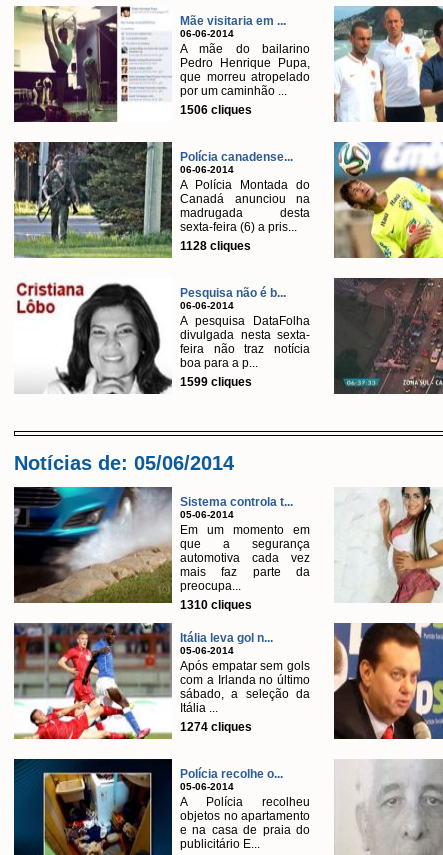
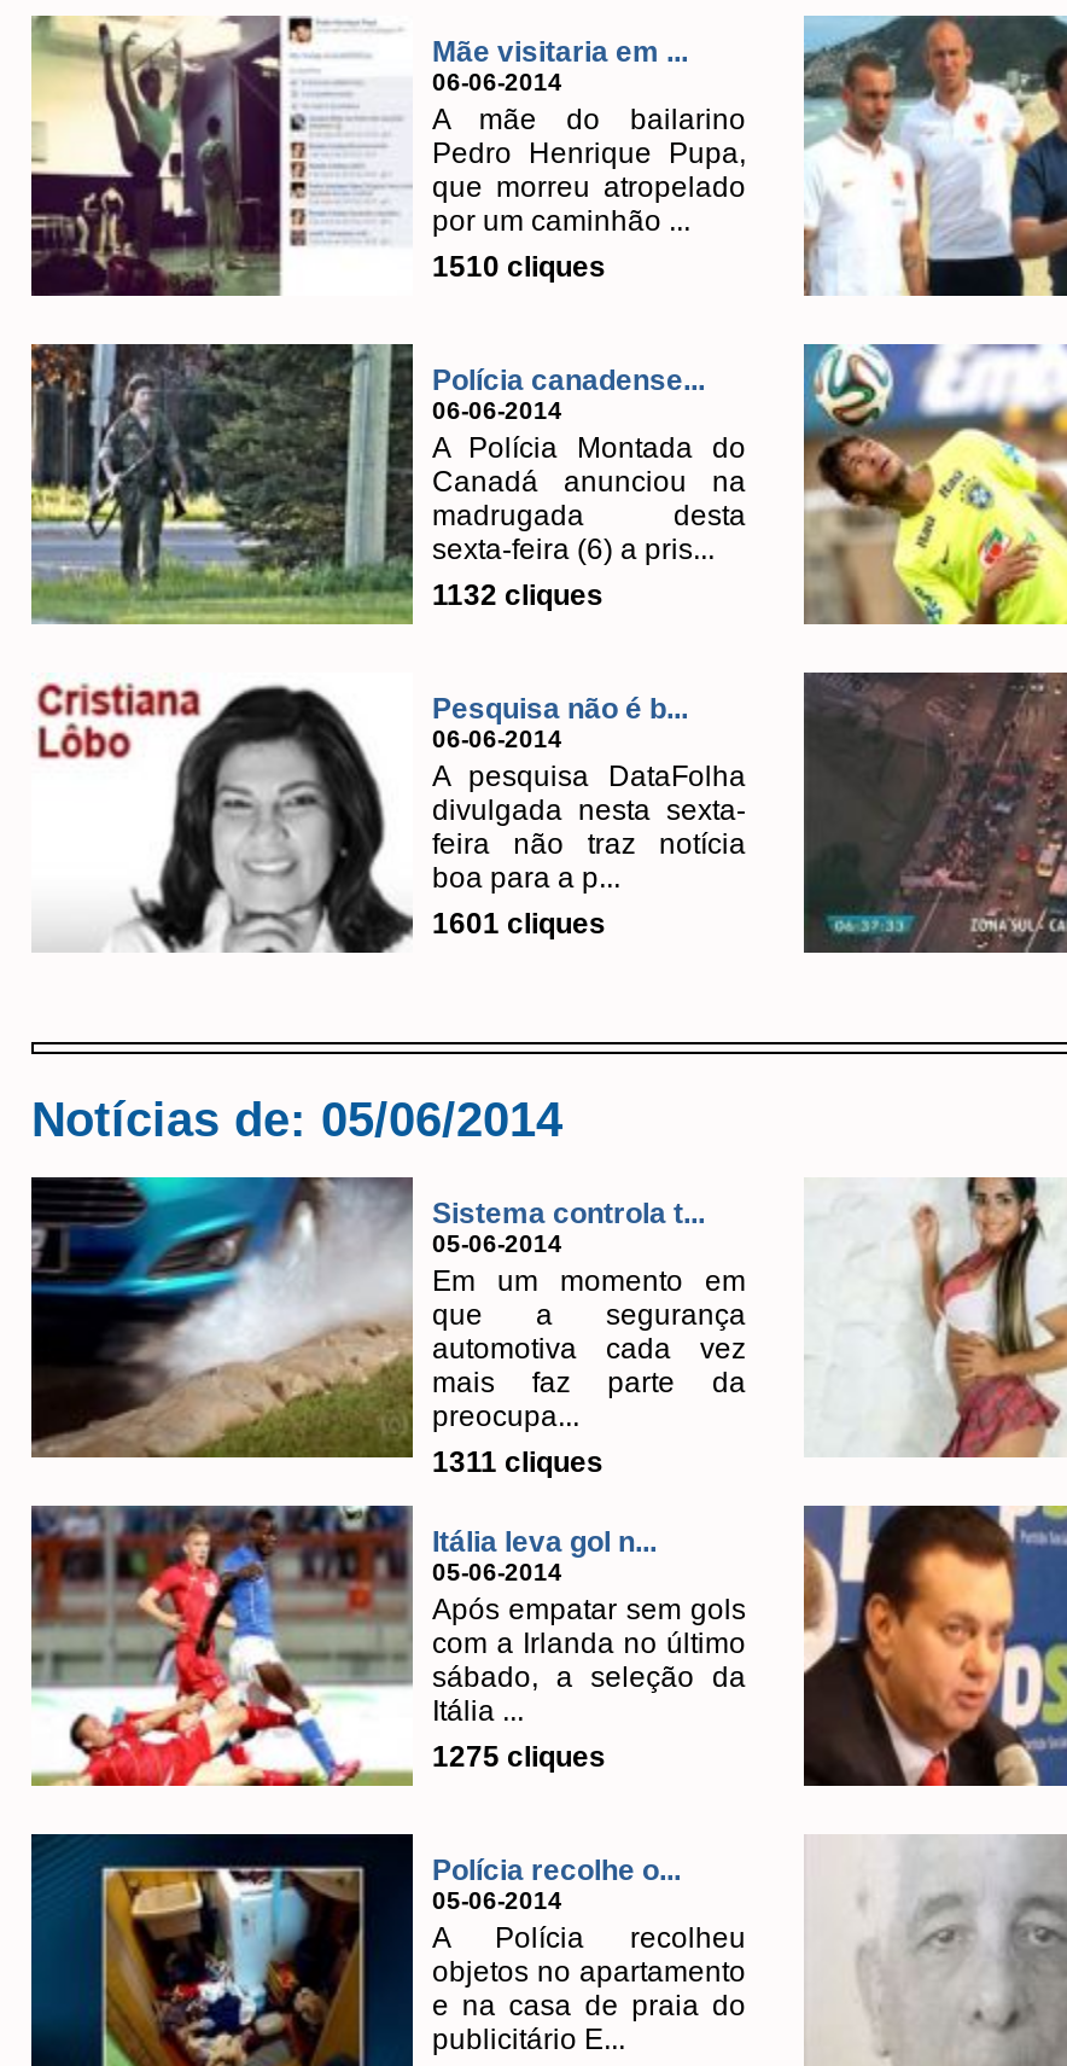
- 1506 cliques
+ 1510 cliques

- 1128 cliques
+ 1132 cliques

- 1599 cliques
+ 1601 cliques

- 1310 cliques
+ 1311 cliques

- 1274 cliques
+ 1275 cliques
